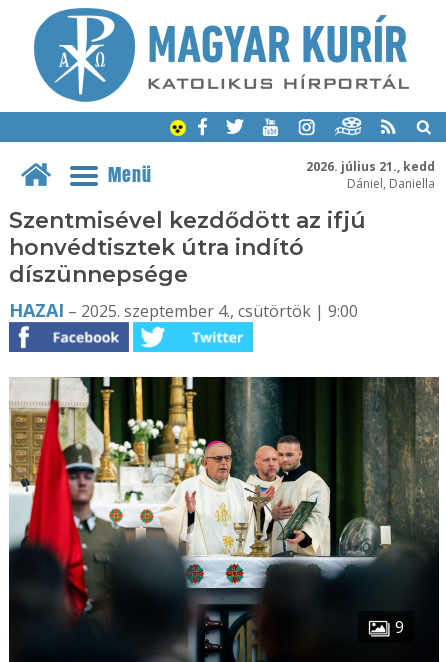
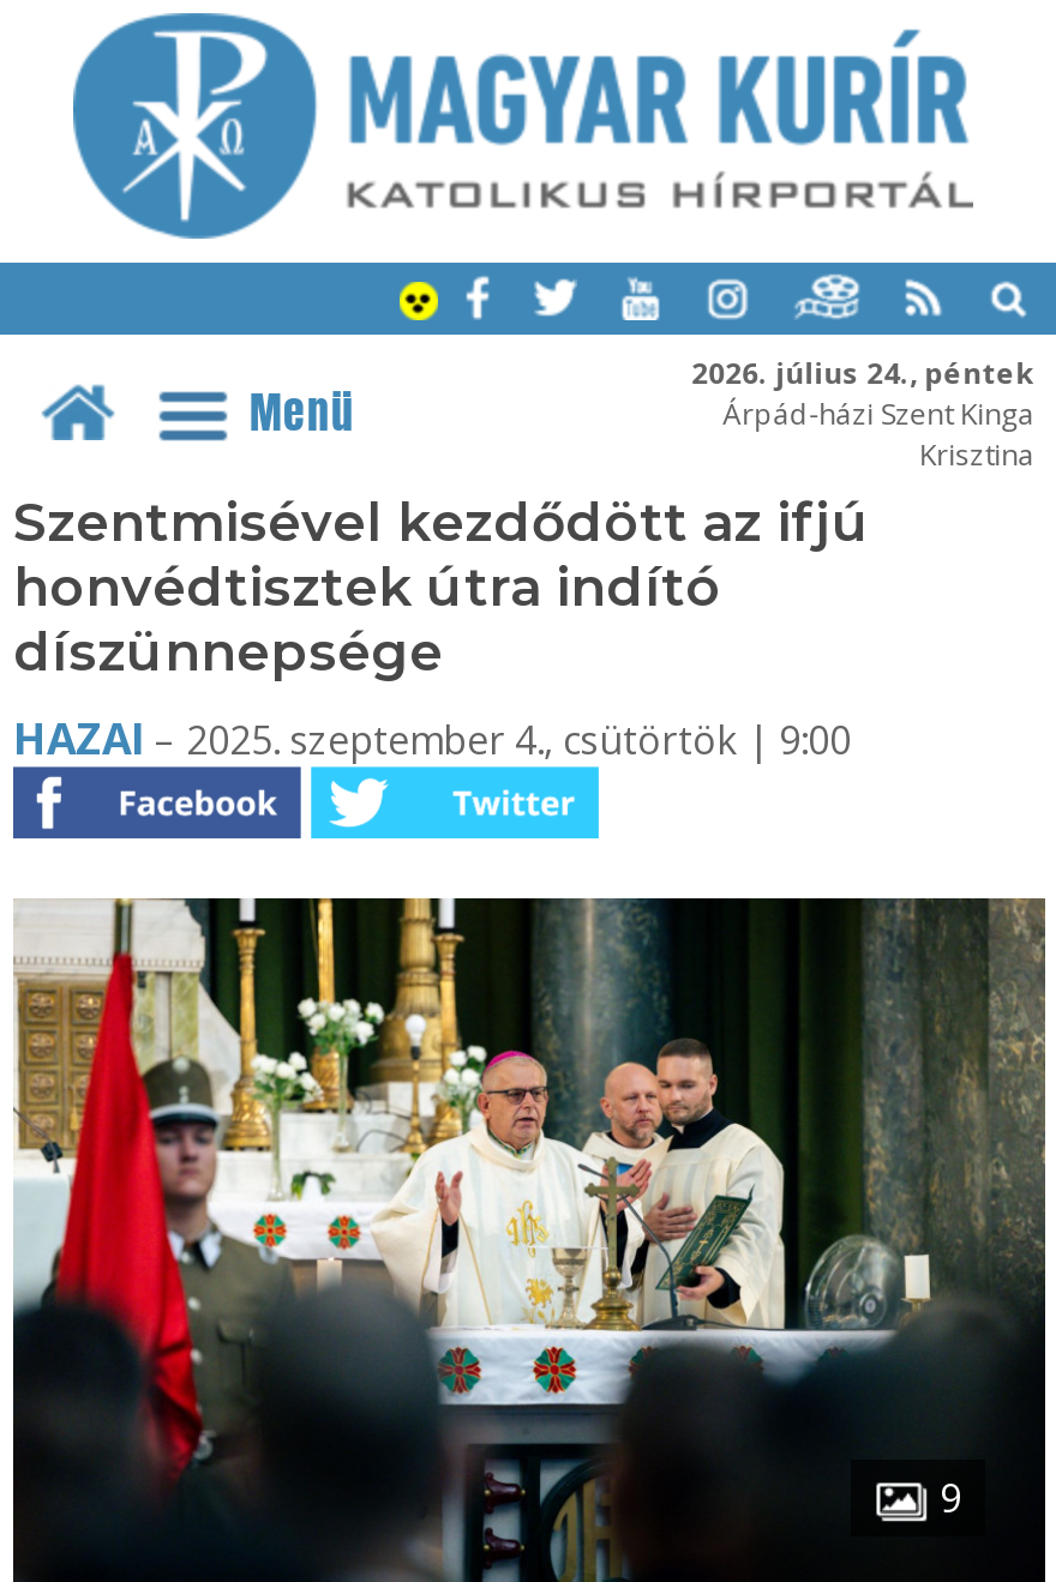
- 2026. július 21., kedd
- Dániel, Daniella
+ 2026. július 24., péntek
+ Árpád-házi Szent Kinga
+ Krisztina
